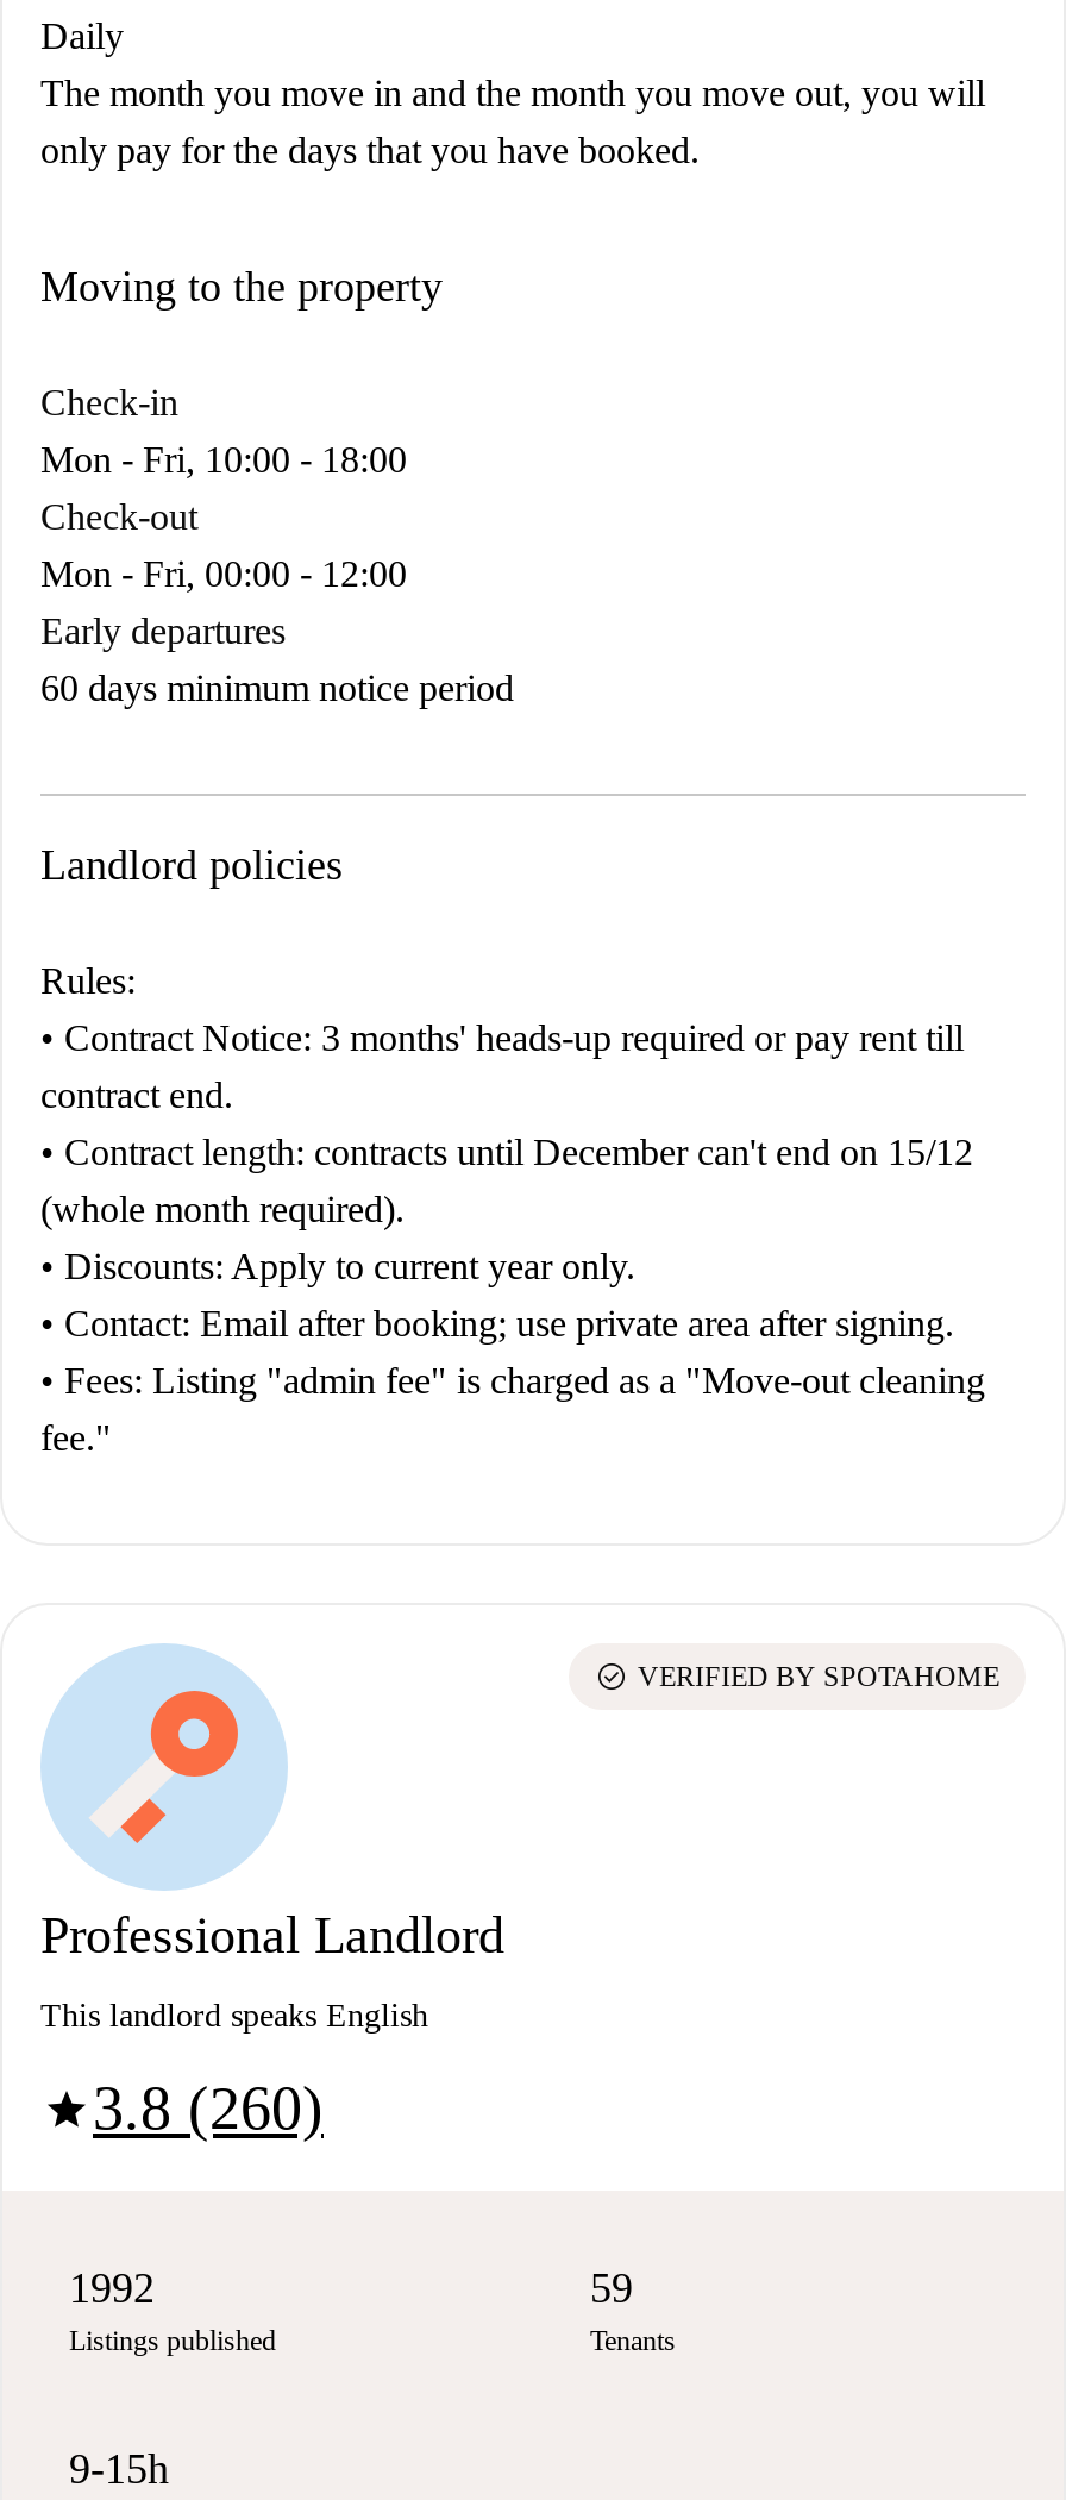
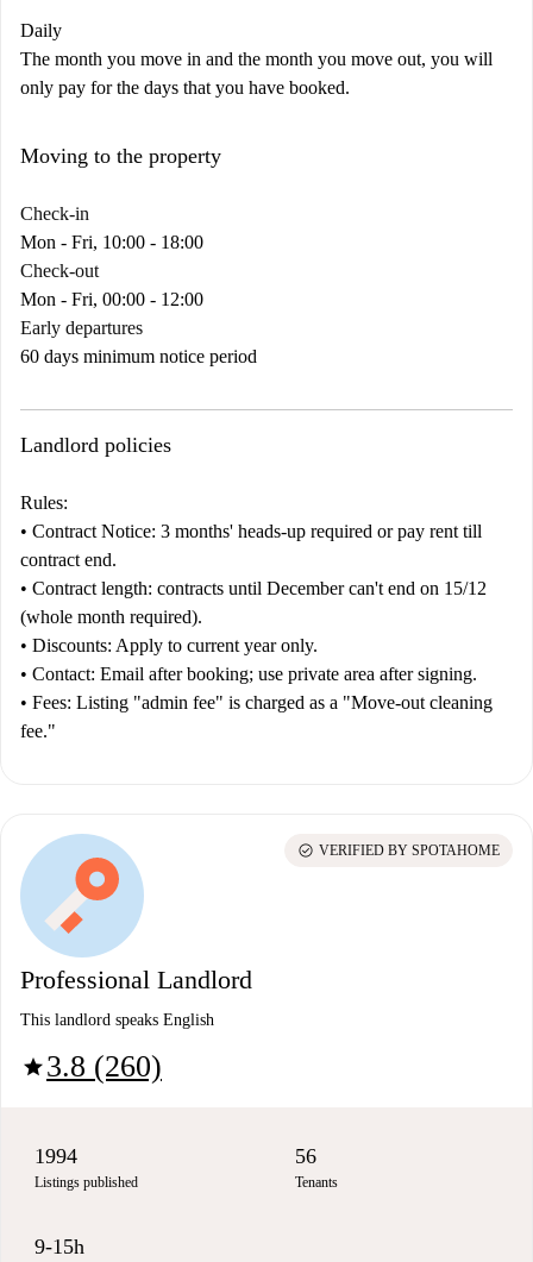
- 1992
+ 1994

- 59
+ 56
